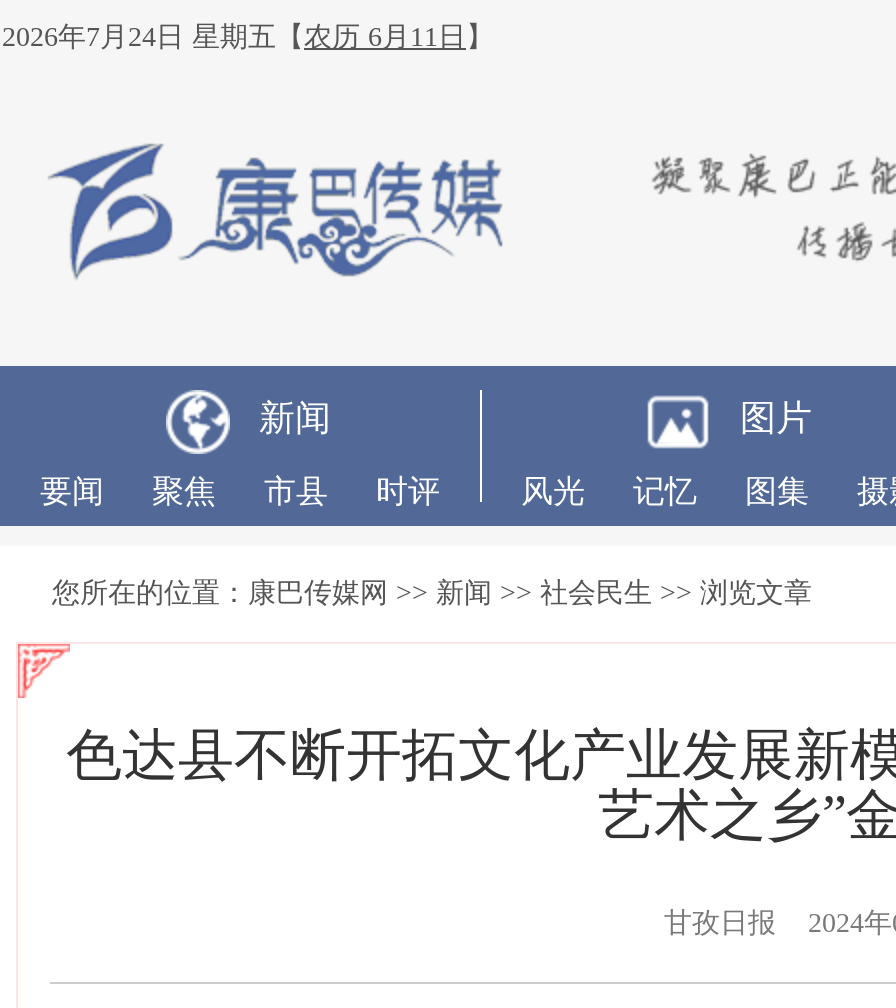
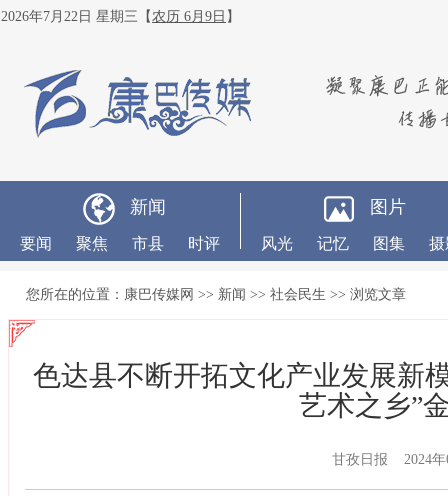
- 2026年7月24日 星期五【农历 6月11日】
+ 2026年7月22日 星期三【农历 6月9日】
